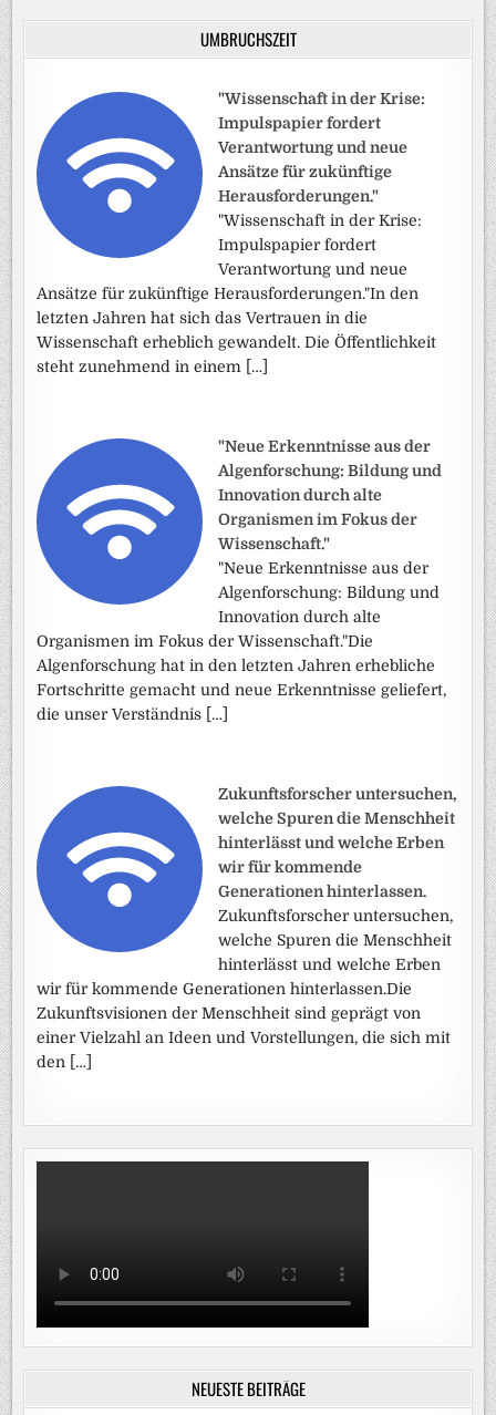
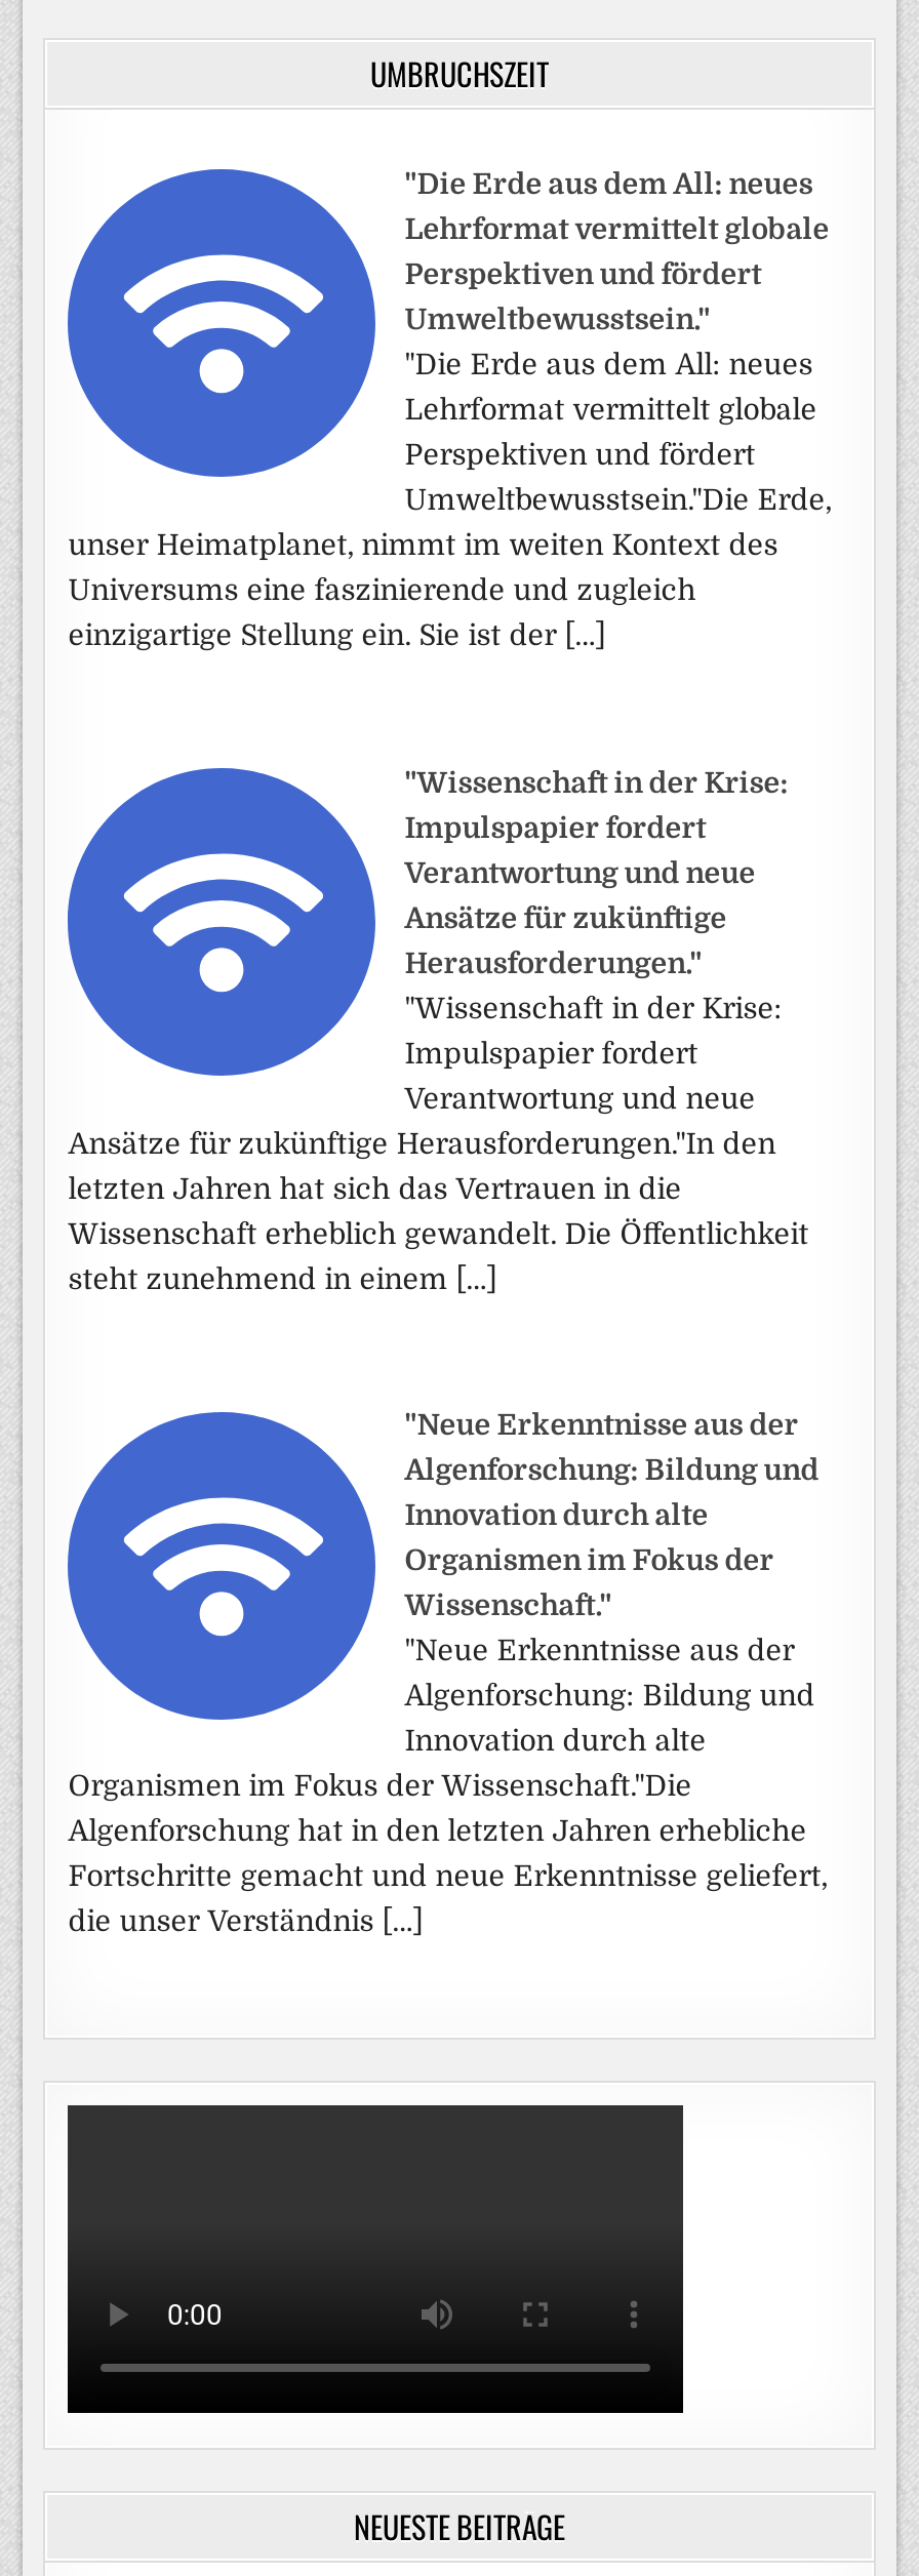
+ "Die Erde aus dem All: neues
+ Lehrformat vermittelt globale
+ Perspektiven und fördert
+ Umweltbewusstsein."
+ "Die Erde aus dem All: neues
+ Lehrformat vermittelt globale
+ Perspektiven und fördert
+ Umweltbewusstsein."Die Erde,
+ unser Heimatplanet, nimmt im weiten Kontext des
+ Universums eine faszinierende und zugleich
+ einzigartige Stellung ein. Sie ist der […]

moved down: "Wissenschaft in der Krise: | Impulspapier fordert | Verantwortung und neue | ... | Fortschritte gemacht und neue Erkenntnisse geliefert, | die unser Verständnis […]

- Zukunftsforscher untersuchen,
- welche Spuren die Menschheit
- hinterlässt und welche Erben
- wir für kommende
- Generationen hinterlassen.
- Zukunftsforscher untersuchen,
- welche Spuren die Menschheit
- hinterlässt und welche Erben
- wir für kommende Generationen hinterlassen.Die
- Zukunftsvisionen der Menschheit sind geprägt von
- einer Vielzahl an Ideen und Vorstellungen, die sich mit
- den […]
